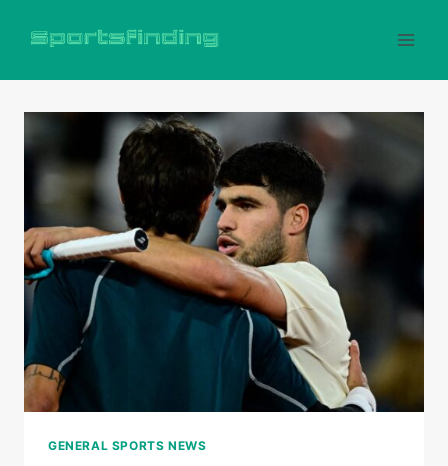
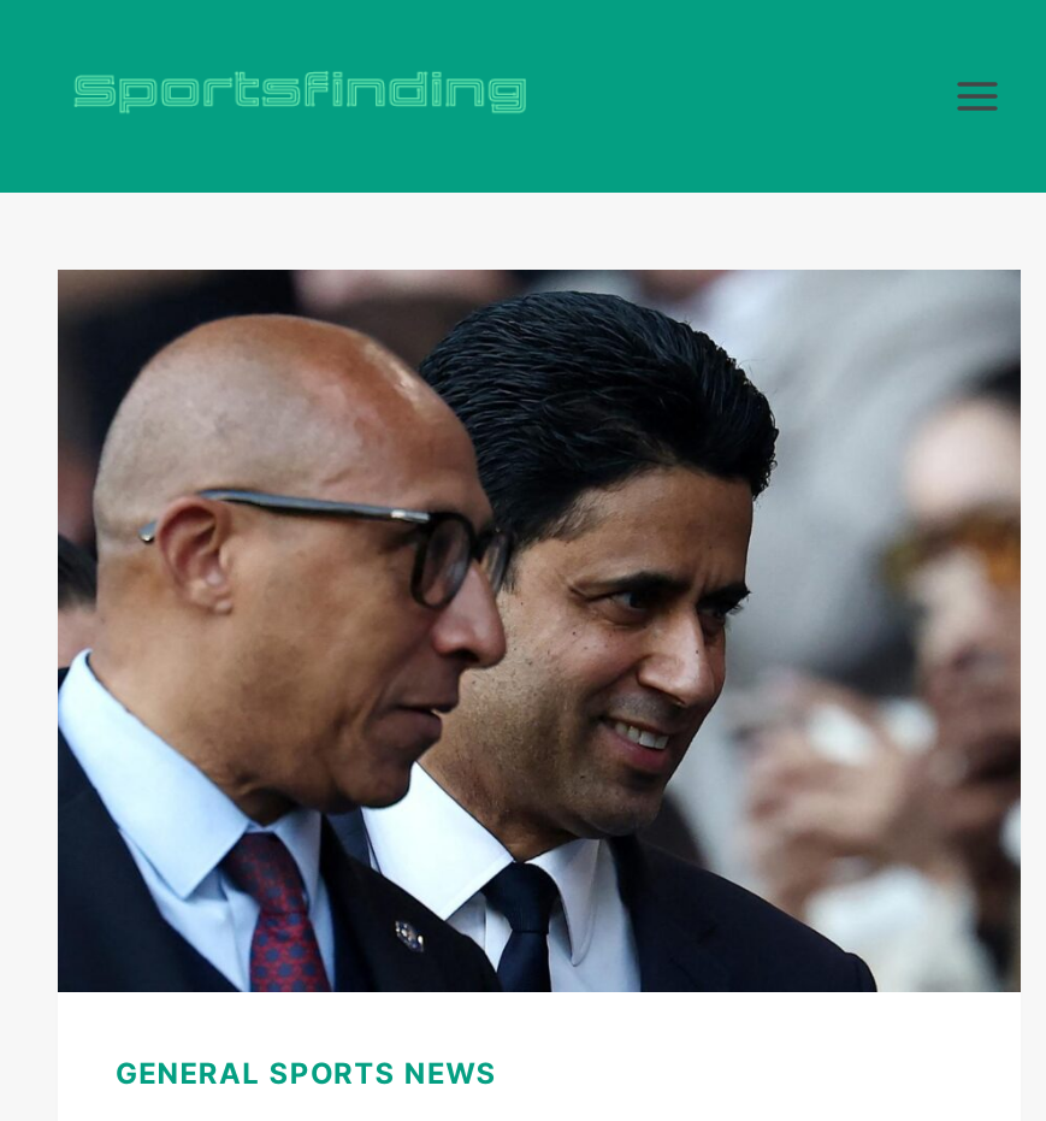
- [image]
+ [image]
